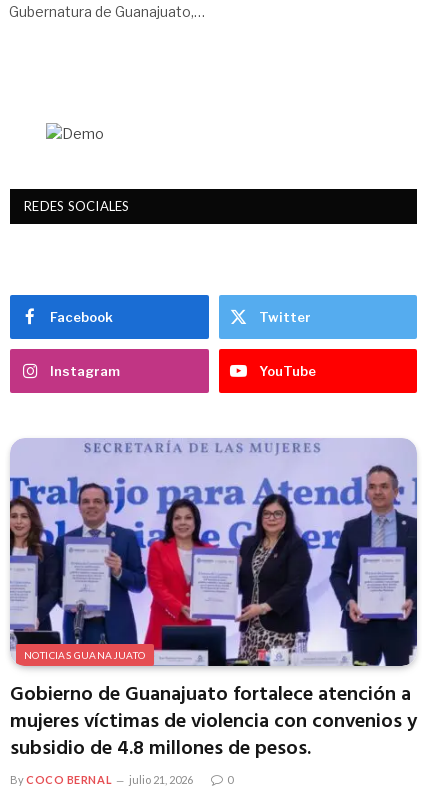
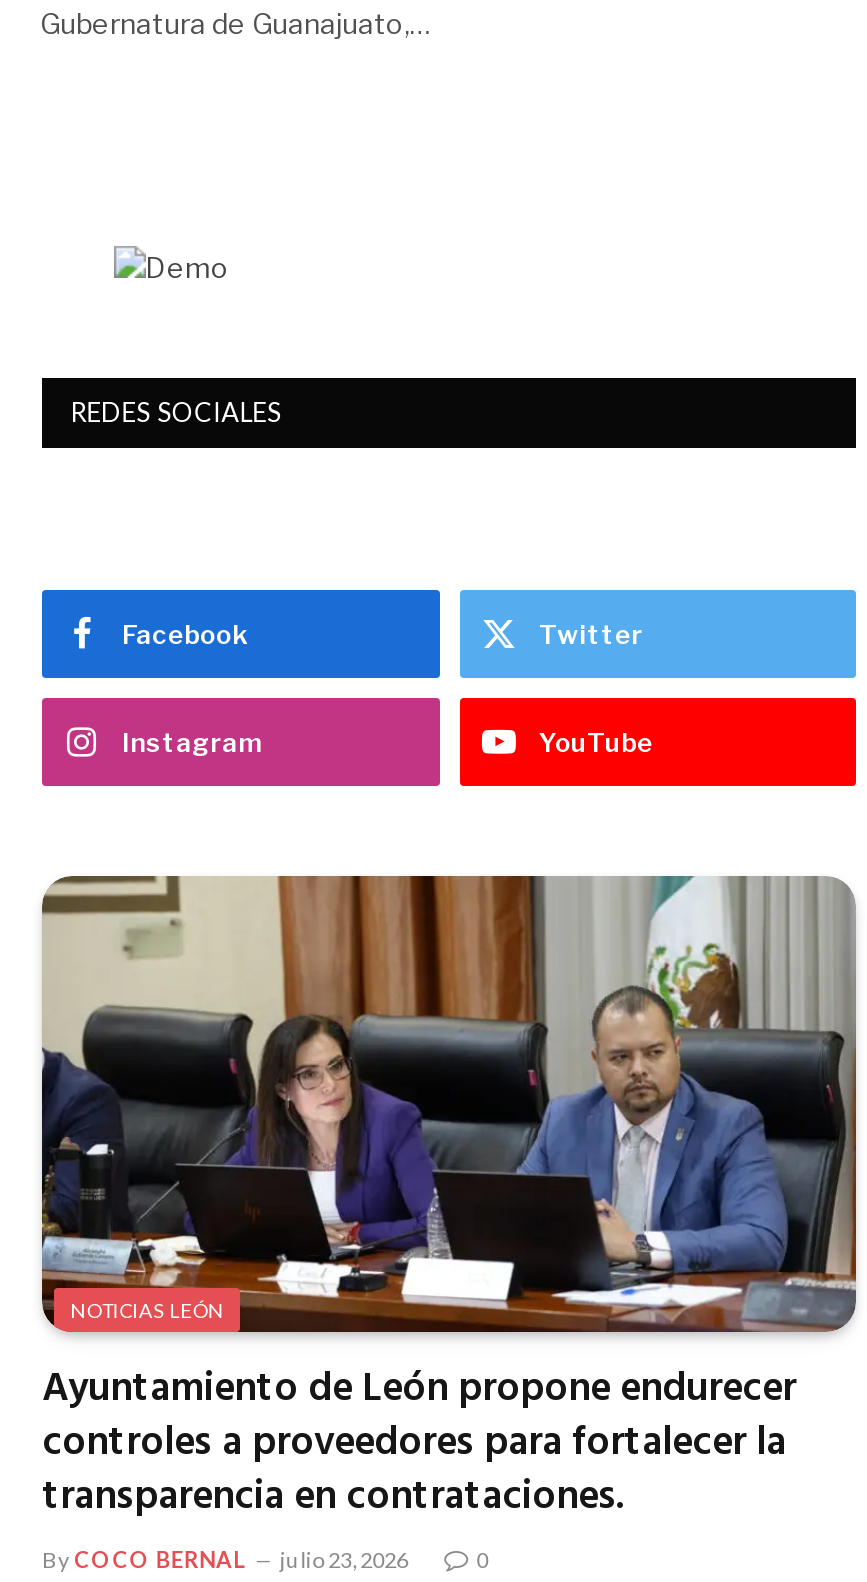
- [image]
- NOTICIAS GUANAJUATO
+ [image]
+ NOTICIAS LEÓN

- Gobierno de Guanajuato fortalece atención a
- mujeres víctimas de violencia con convenios y
- subsidio de 4.8 millones de pesos.
+ Ayuntamiento de León propone endurecer
+ controles a proveedores para fortalecer la
+ transparencia en contrataciones.

- By COCO BERNAL julio 21, 2026
+ By COCO BERNAL julio 23, 2026
